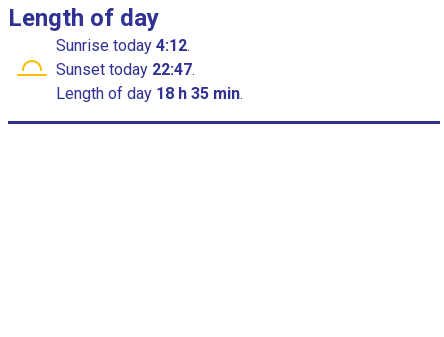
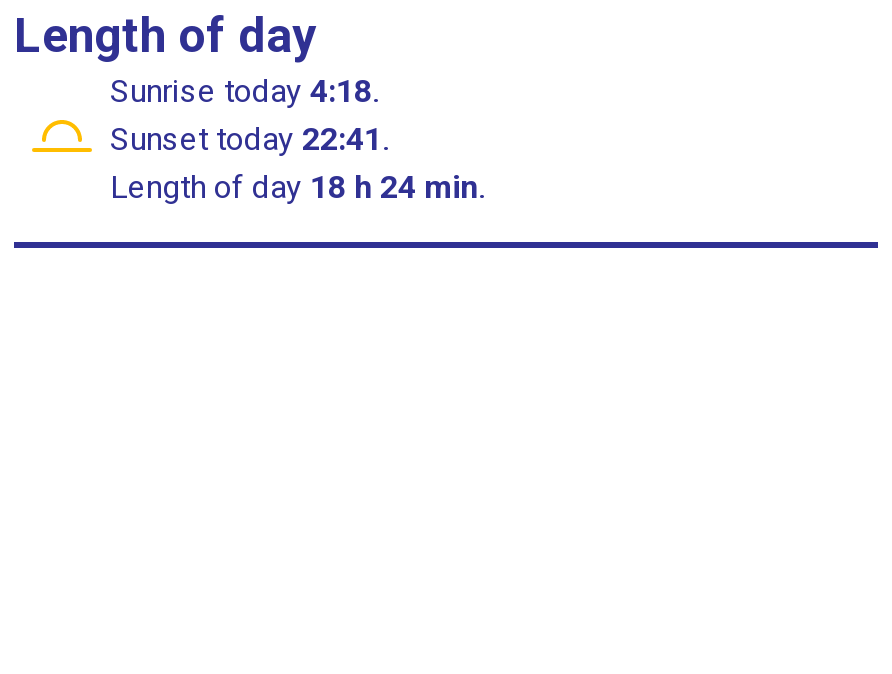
- Sunrise today 4:12.
+ Sunrise today 4:18.

- Sunset today 22:47.
+ Sunset today 22:41.

- Length of day 18 h 35 min.
+ Length of day 18 h 24 min.
